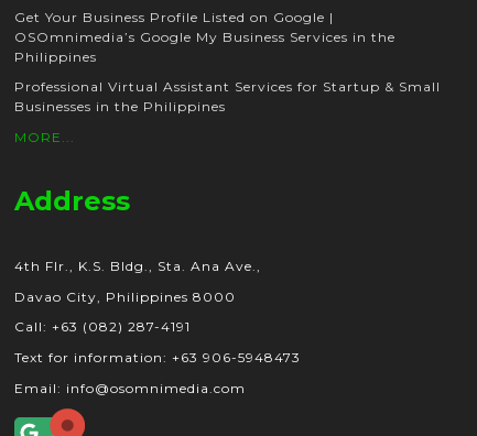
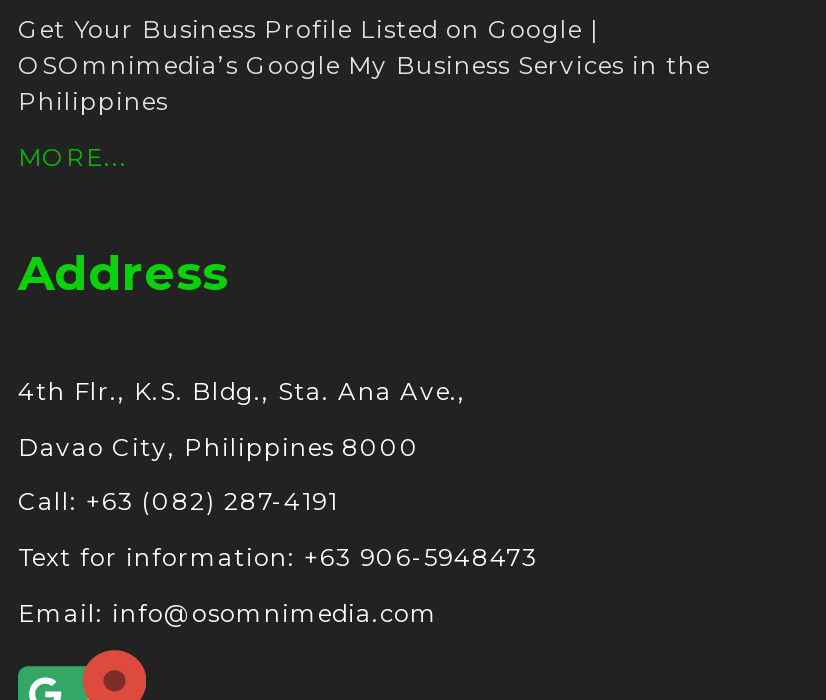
- Professional Virtual Assistant Services for Startup & Small
- Businesses in the Philippines
